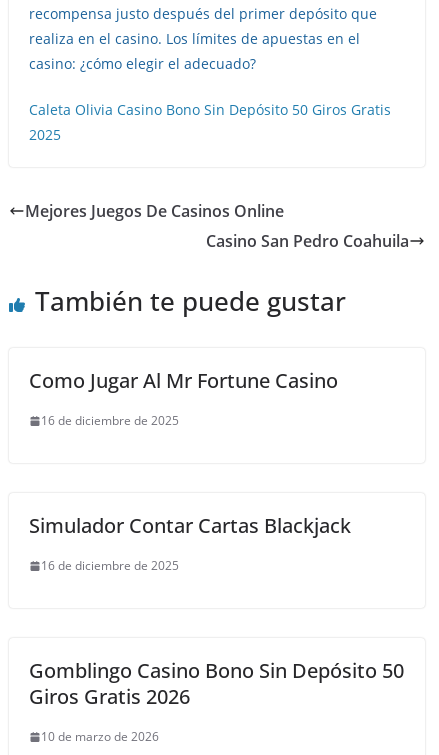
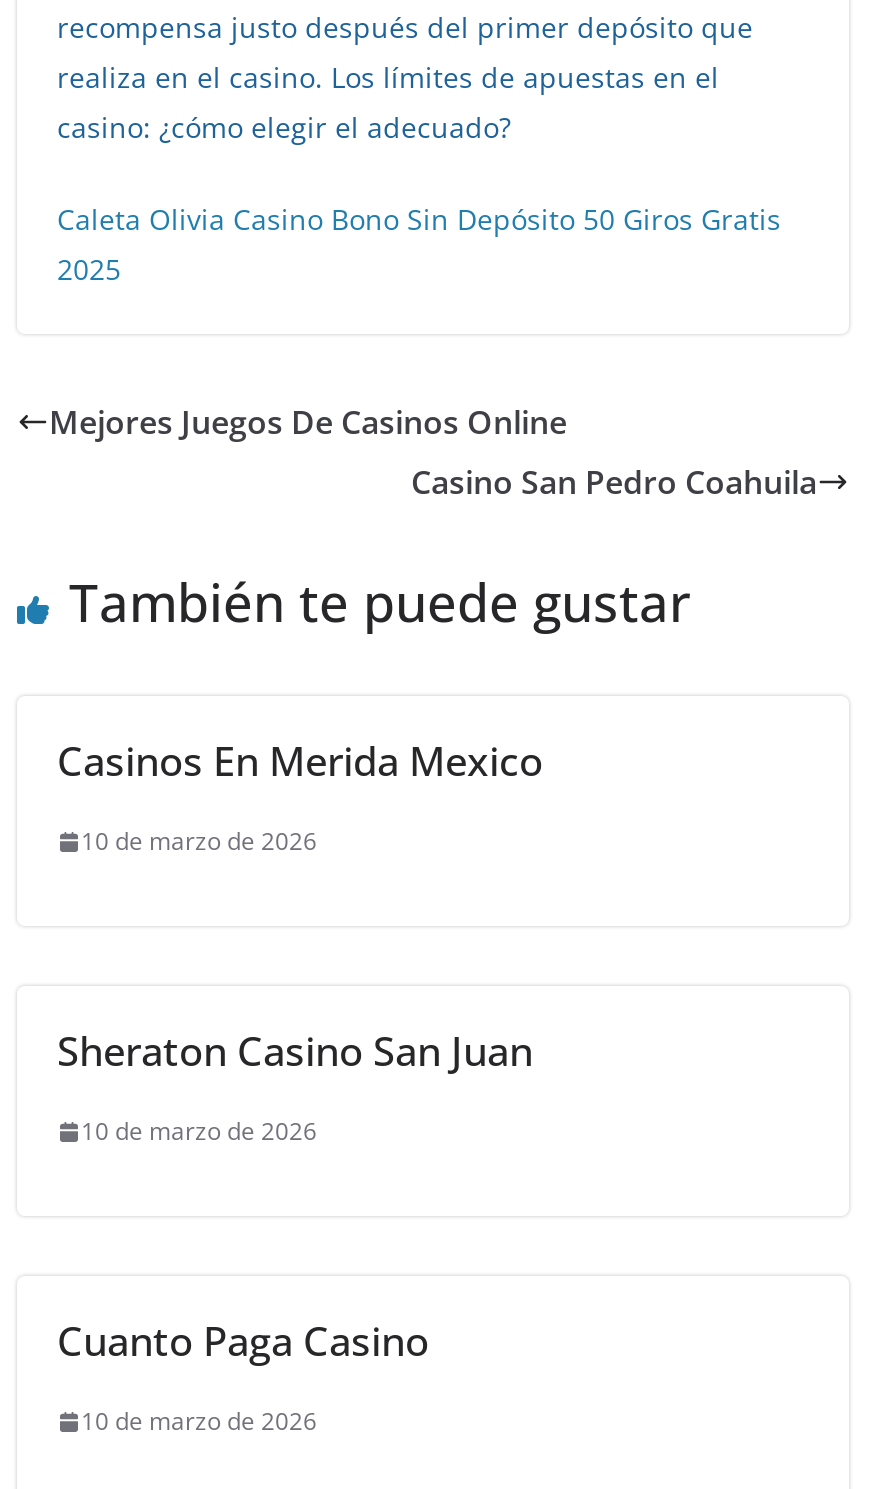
- Como Jugar Al Mr Fortune Casino
+ Casinos En Merida Mexico

- 16 de diciembre de 2025
+ 10 de marzo de 2026

- Simulador Contar Cartas Blackjack
+ Sheraton Casino San Juan

- 16 de diciembre de 2025
+ 10 de marzo de 2026

- Gomblingo Casino Bono Sin Depósito 50
- Giros Gratis 2026
+ Cuanto Paga Casino
